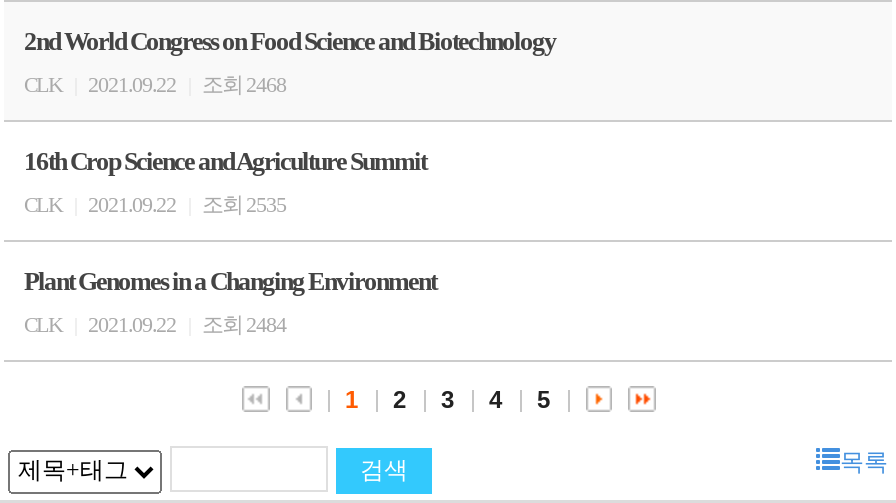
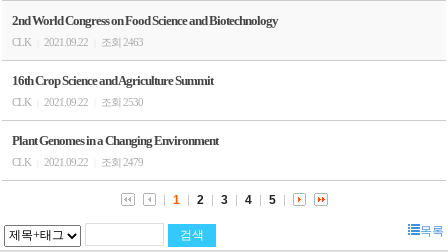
- CLK 2021.09.22 조회 2468
+ CLK 2021.09.22 조회 2463

- CLK 2021.09.22 조회 2535
+ CLK 2021.09.22 조회 2530

- CLK 2021.09.22 조회 2484
+ CLK 2021.09.22 조회 2479
